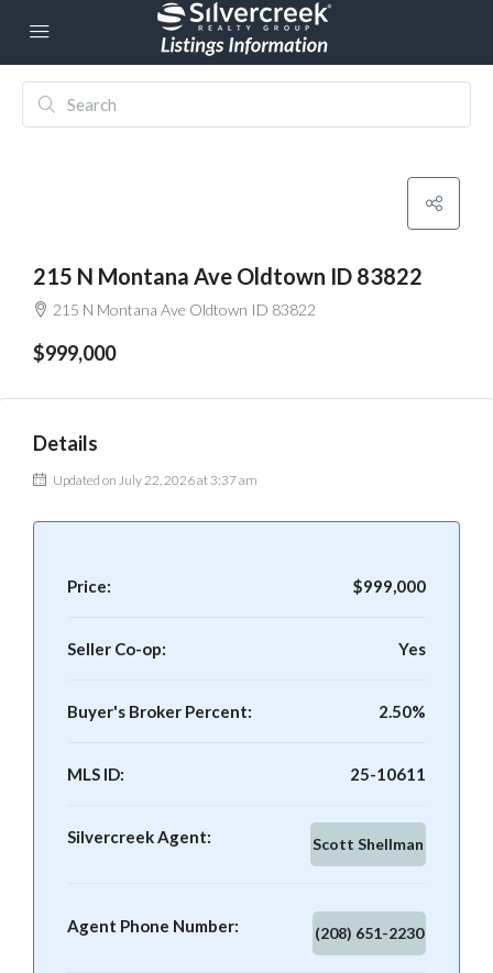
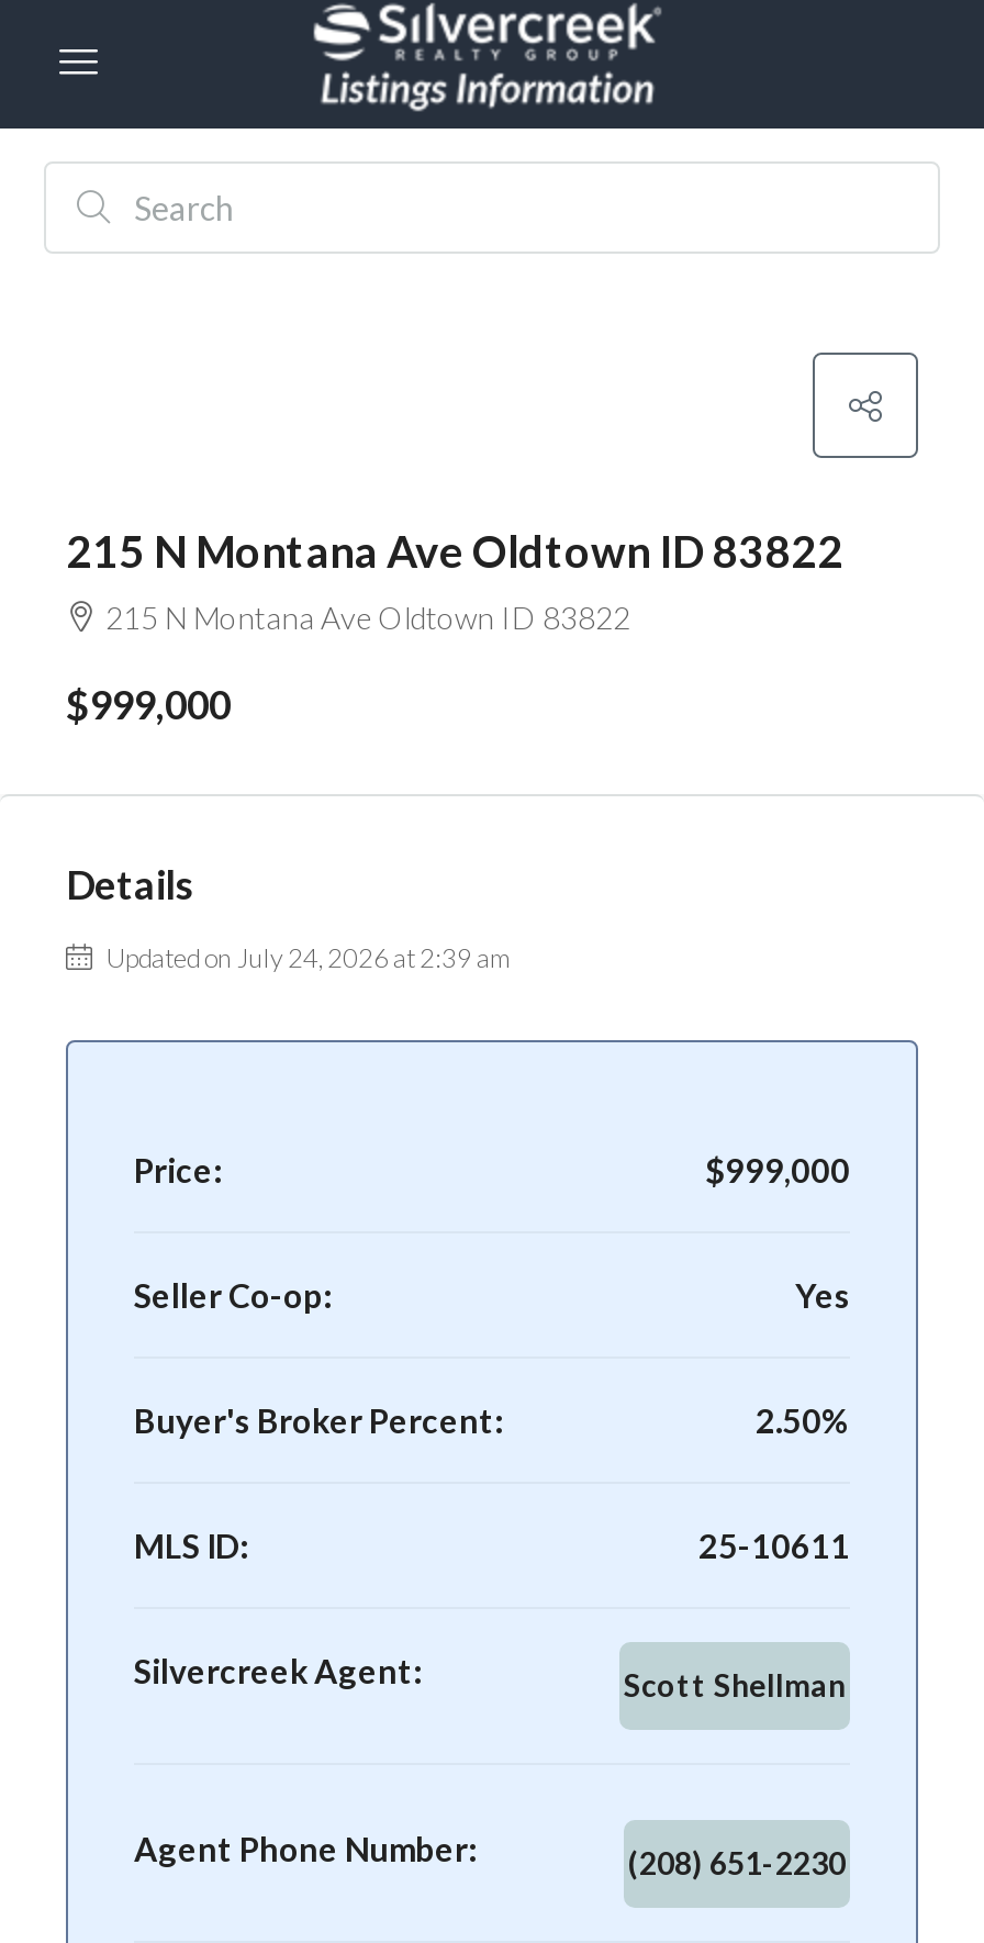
- Updated on July 22, 2026 at 3:37 am
+ Updated on July 24, 2026 at 2:39 am
